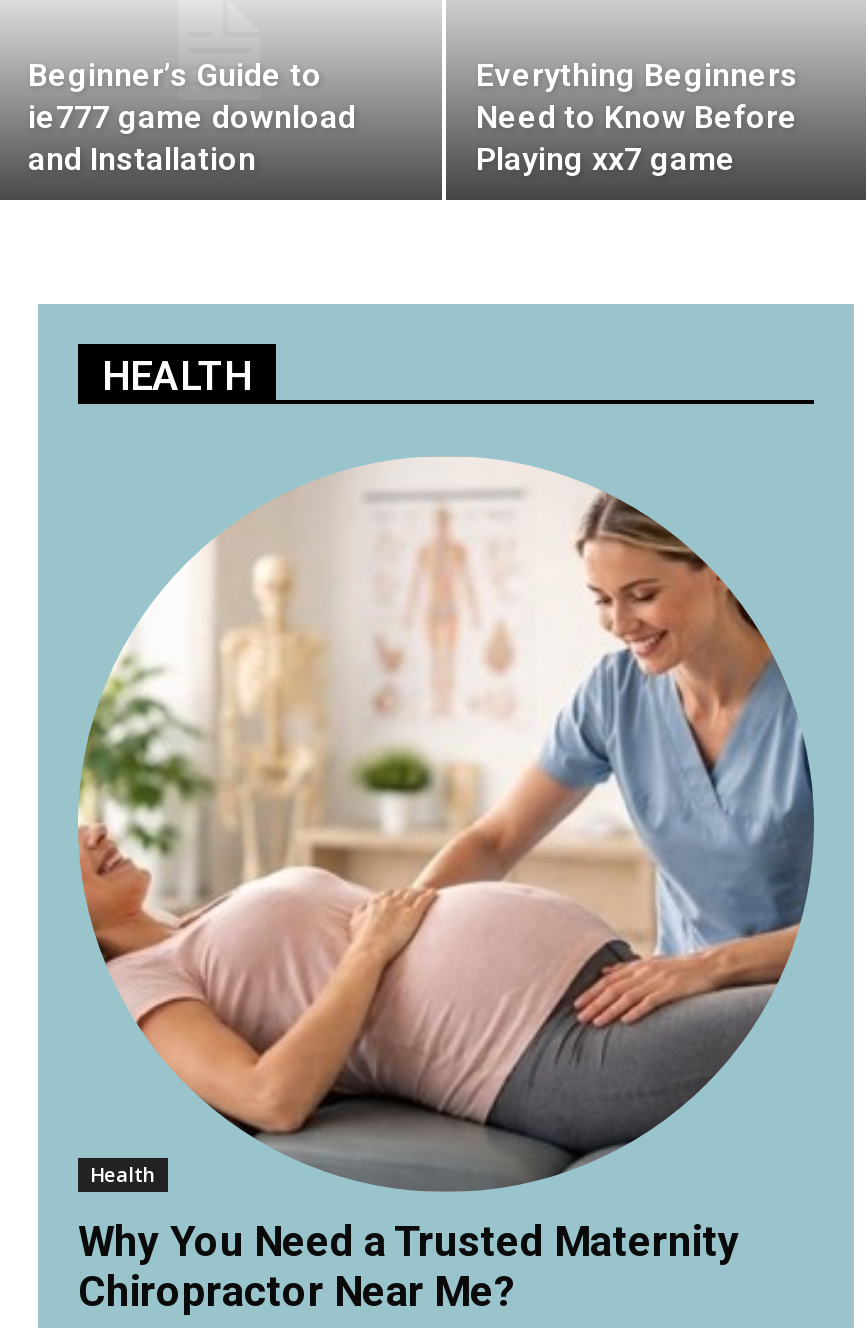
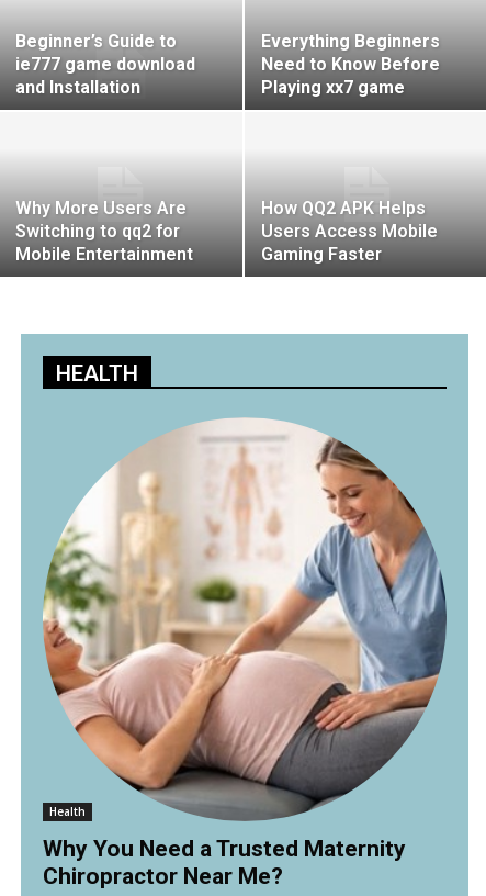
+ Why More Users Are
+ Switching to qq2 for
+ Mobile Entertainment

+ How QQ2 APK Helps
+ Users Access Mobile
+ Gaming Faster
